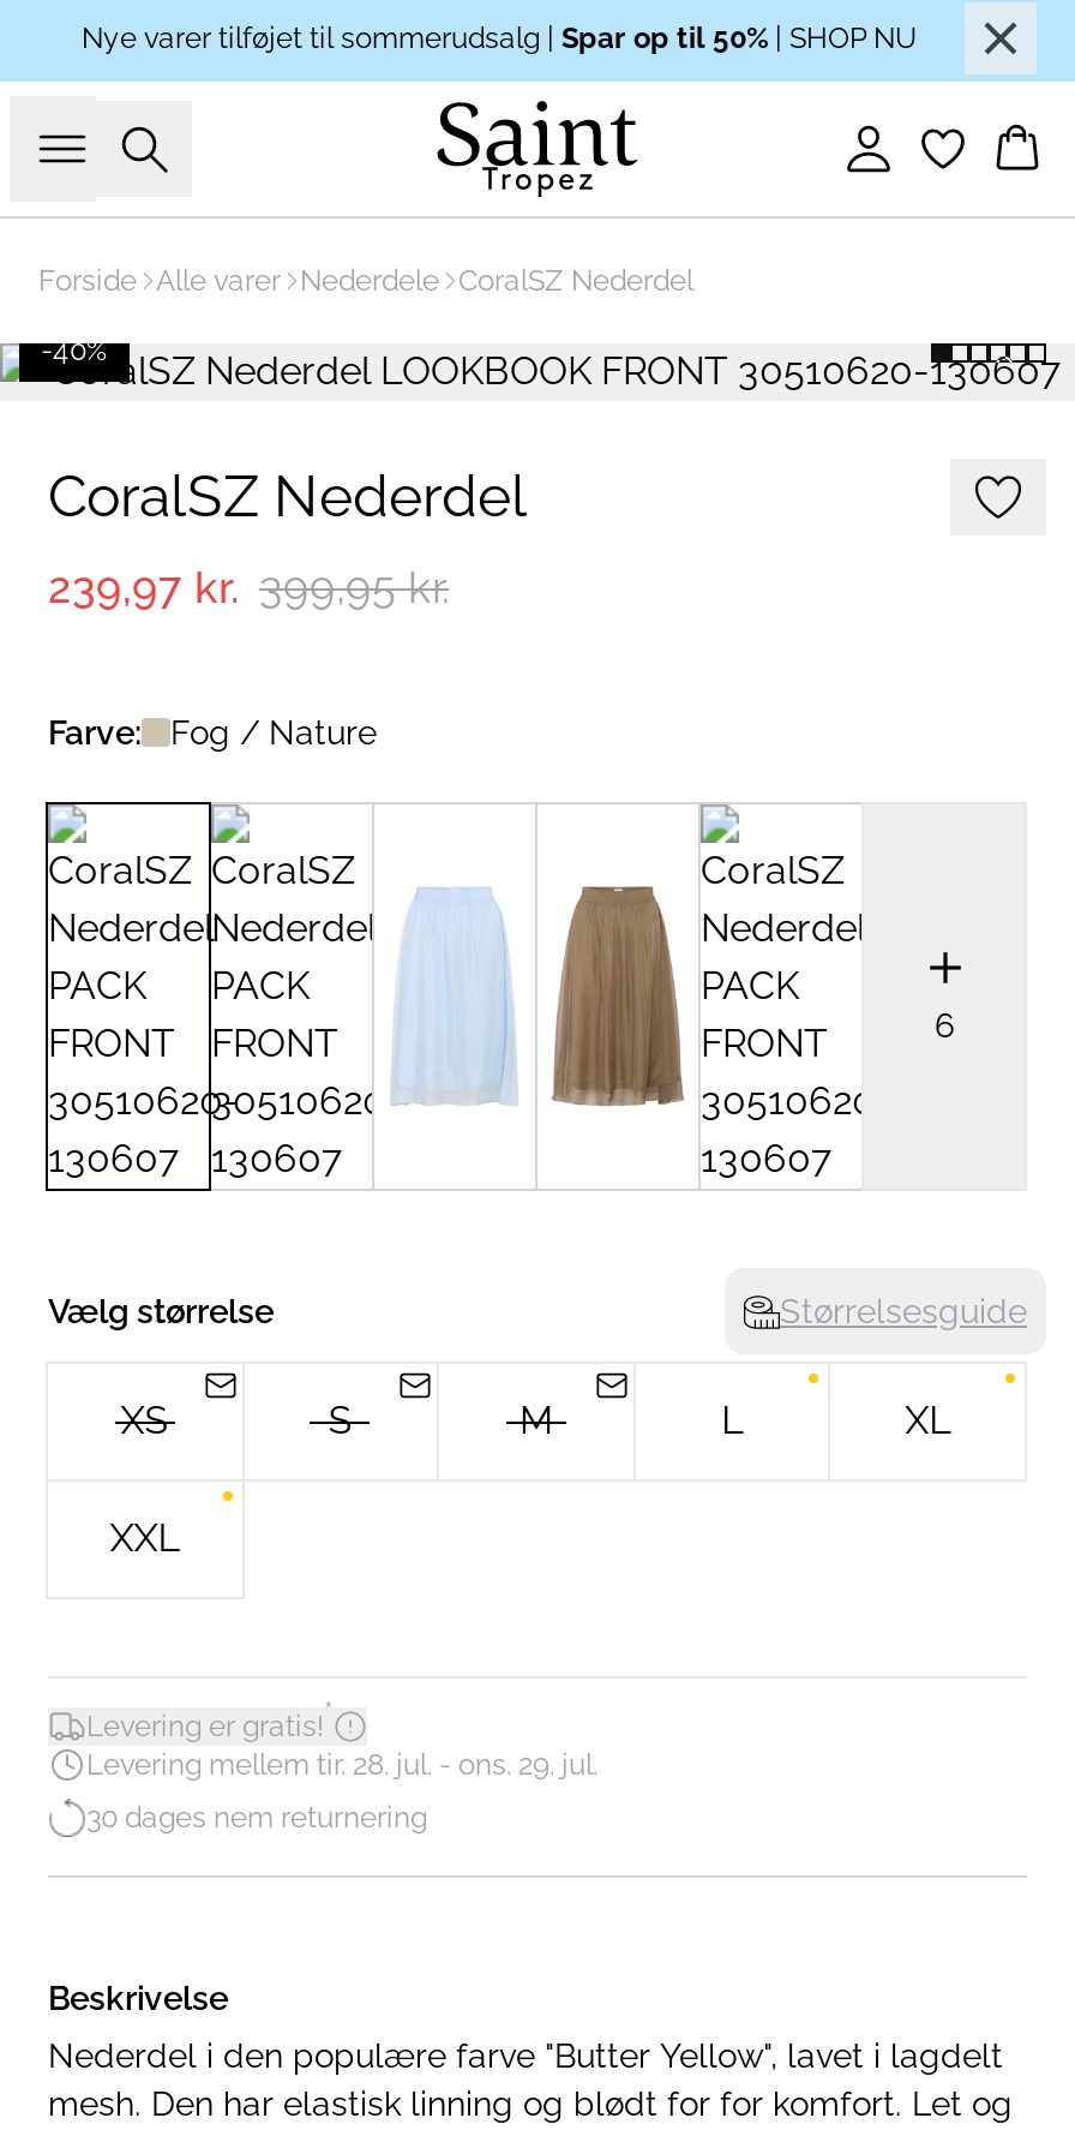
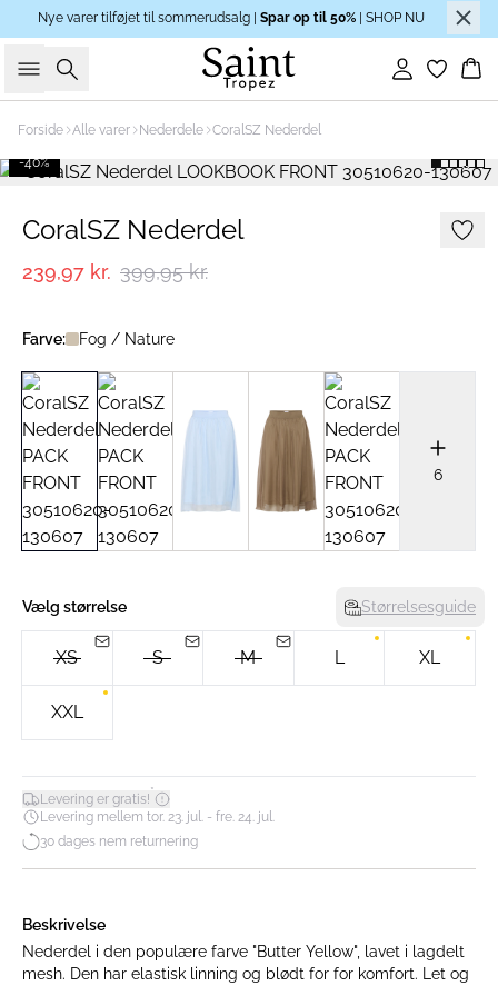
- Levering mellem tir. 28. jul. - ons. 29. jul.
+ Levering mellem tor. 23. jul. - fre. 24. jul.
